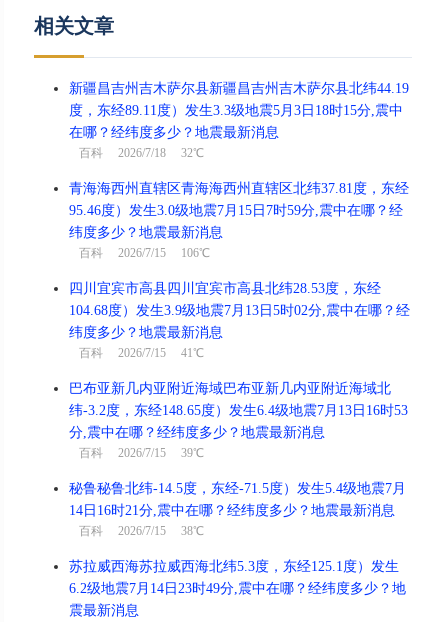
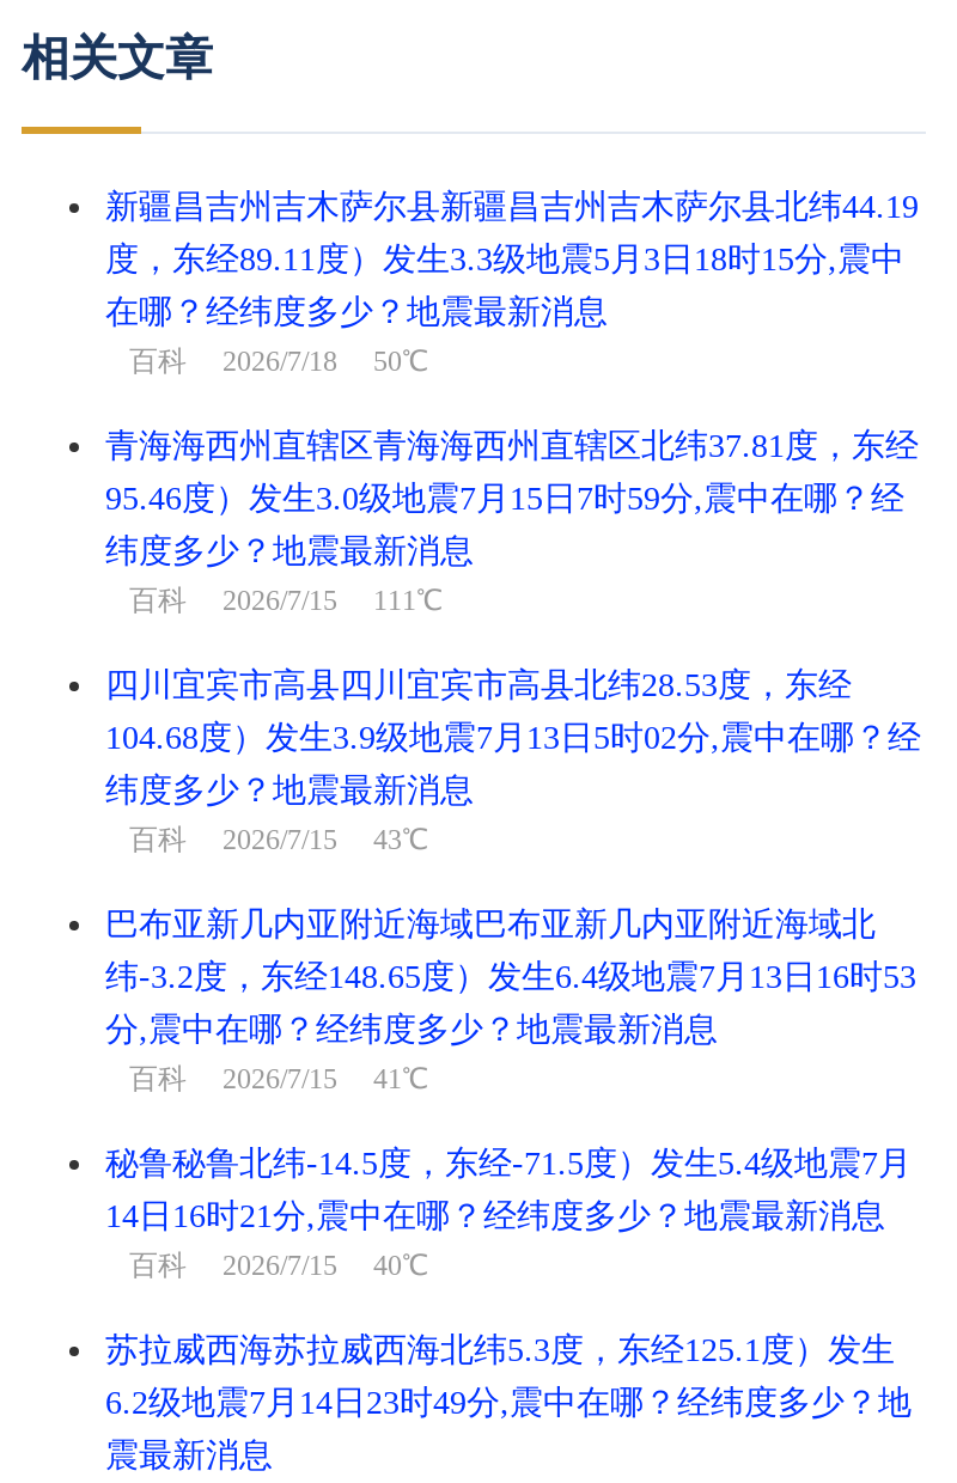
- 百科2026/7/18 32℃
+ 百科2026/7/18 50℃

- 百科2026/7/15 106℃
+ 百科2026/7/15 111℃

- 百科2026/7/15 41℃
+ 百科2026/7/15 43℃

- 百科2026/7/15 39℃
+ 百科2026/7/15 41℃

- 百科2026/7/15 38℃
+ 百科2026/7/15 40℃
